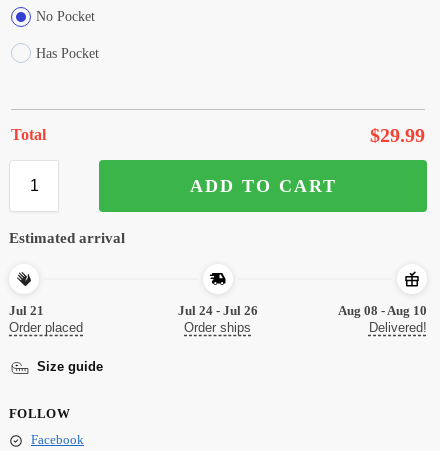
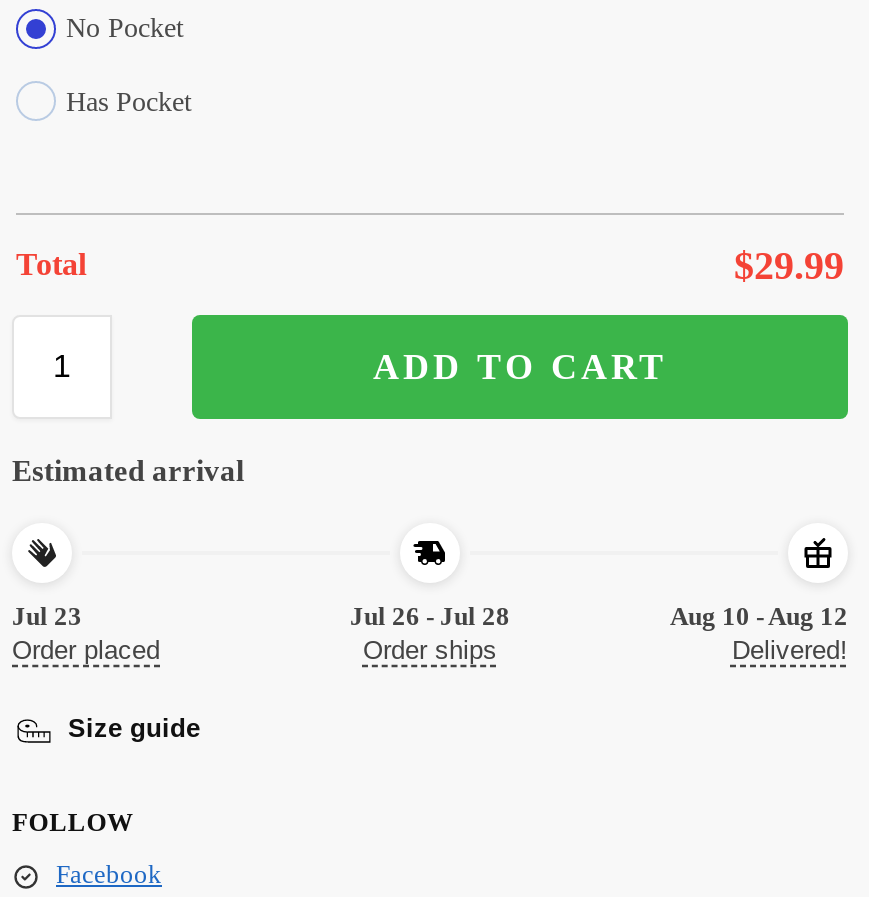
- Jul 21
+ Jul 23

- Jul 24 - Jul 26
+ Jul 26 - Jul 28

- Aug 08 - Aug 10
+ Aug 10 - Aug 12
